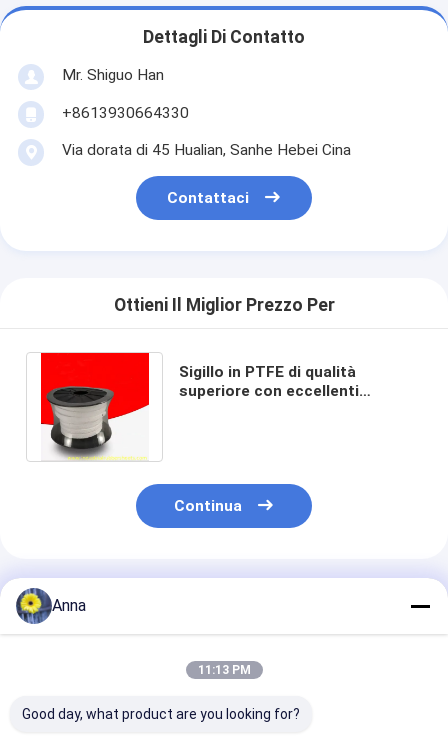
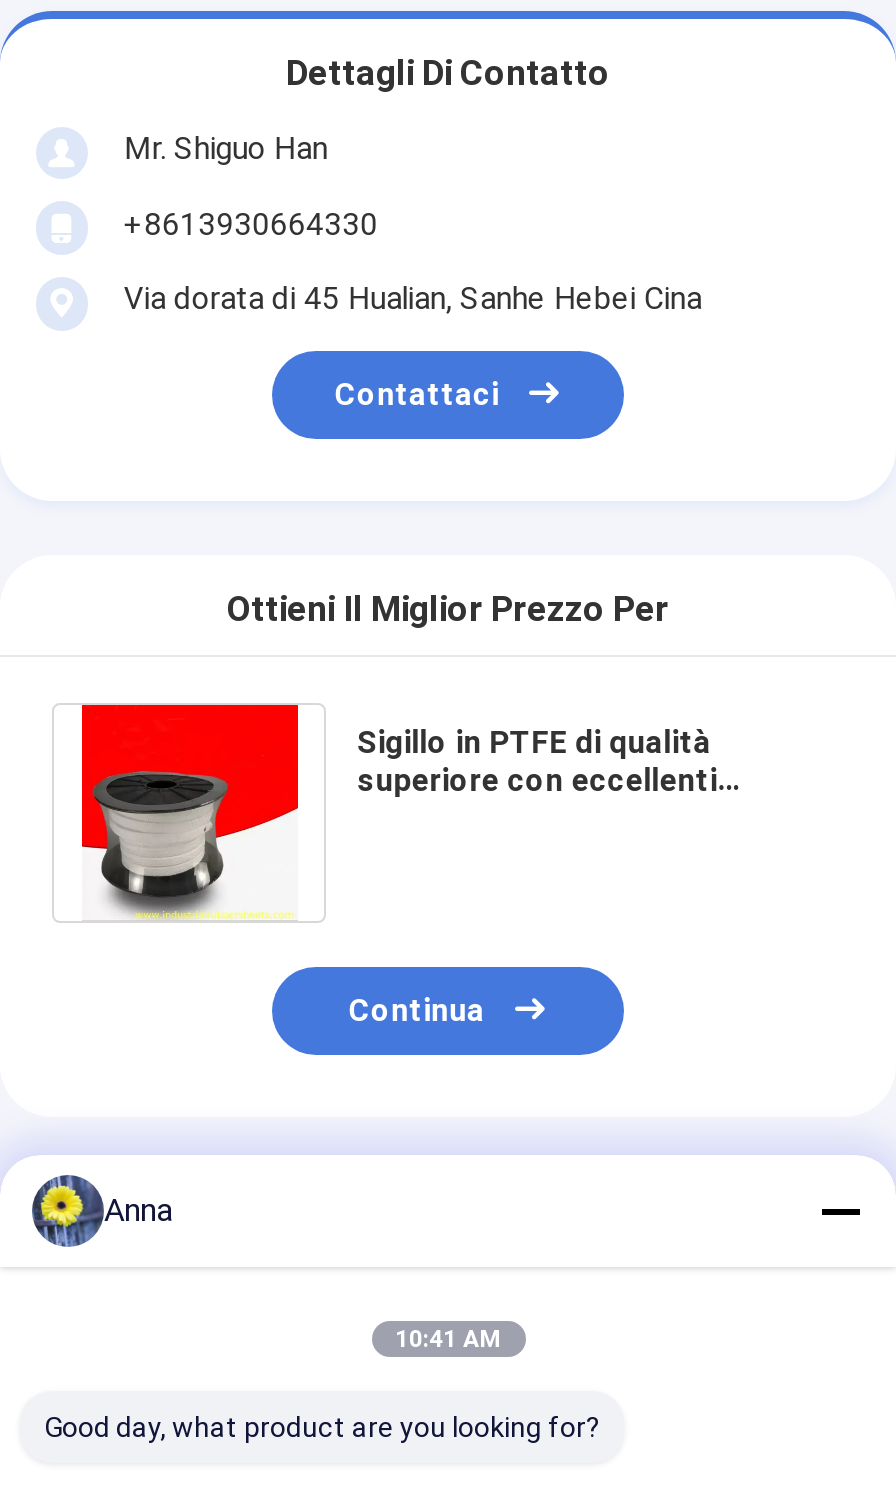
- 11:13 PM
+ 10:41 AM
